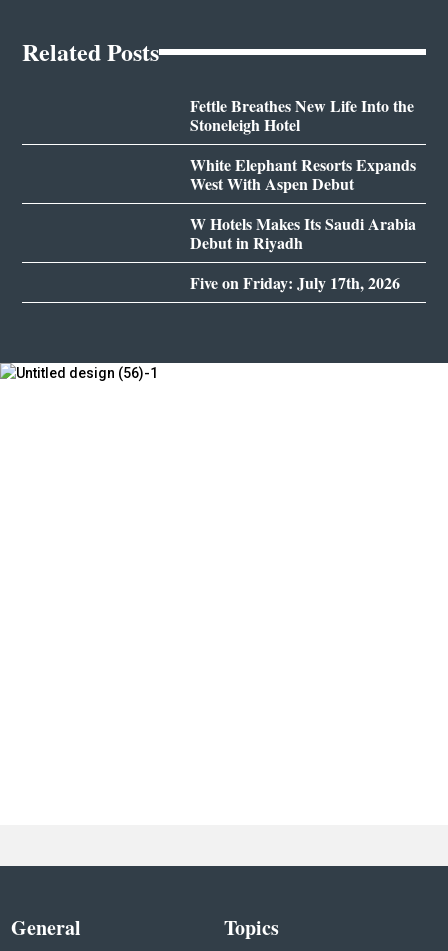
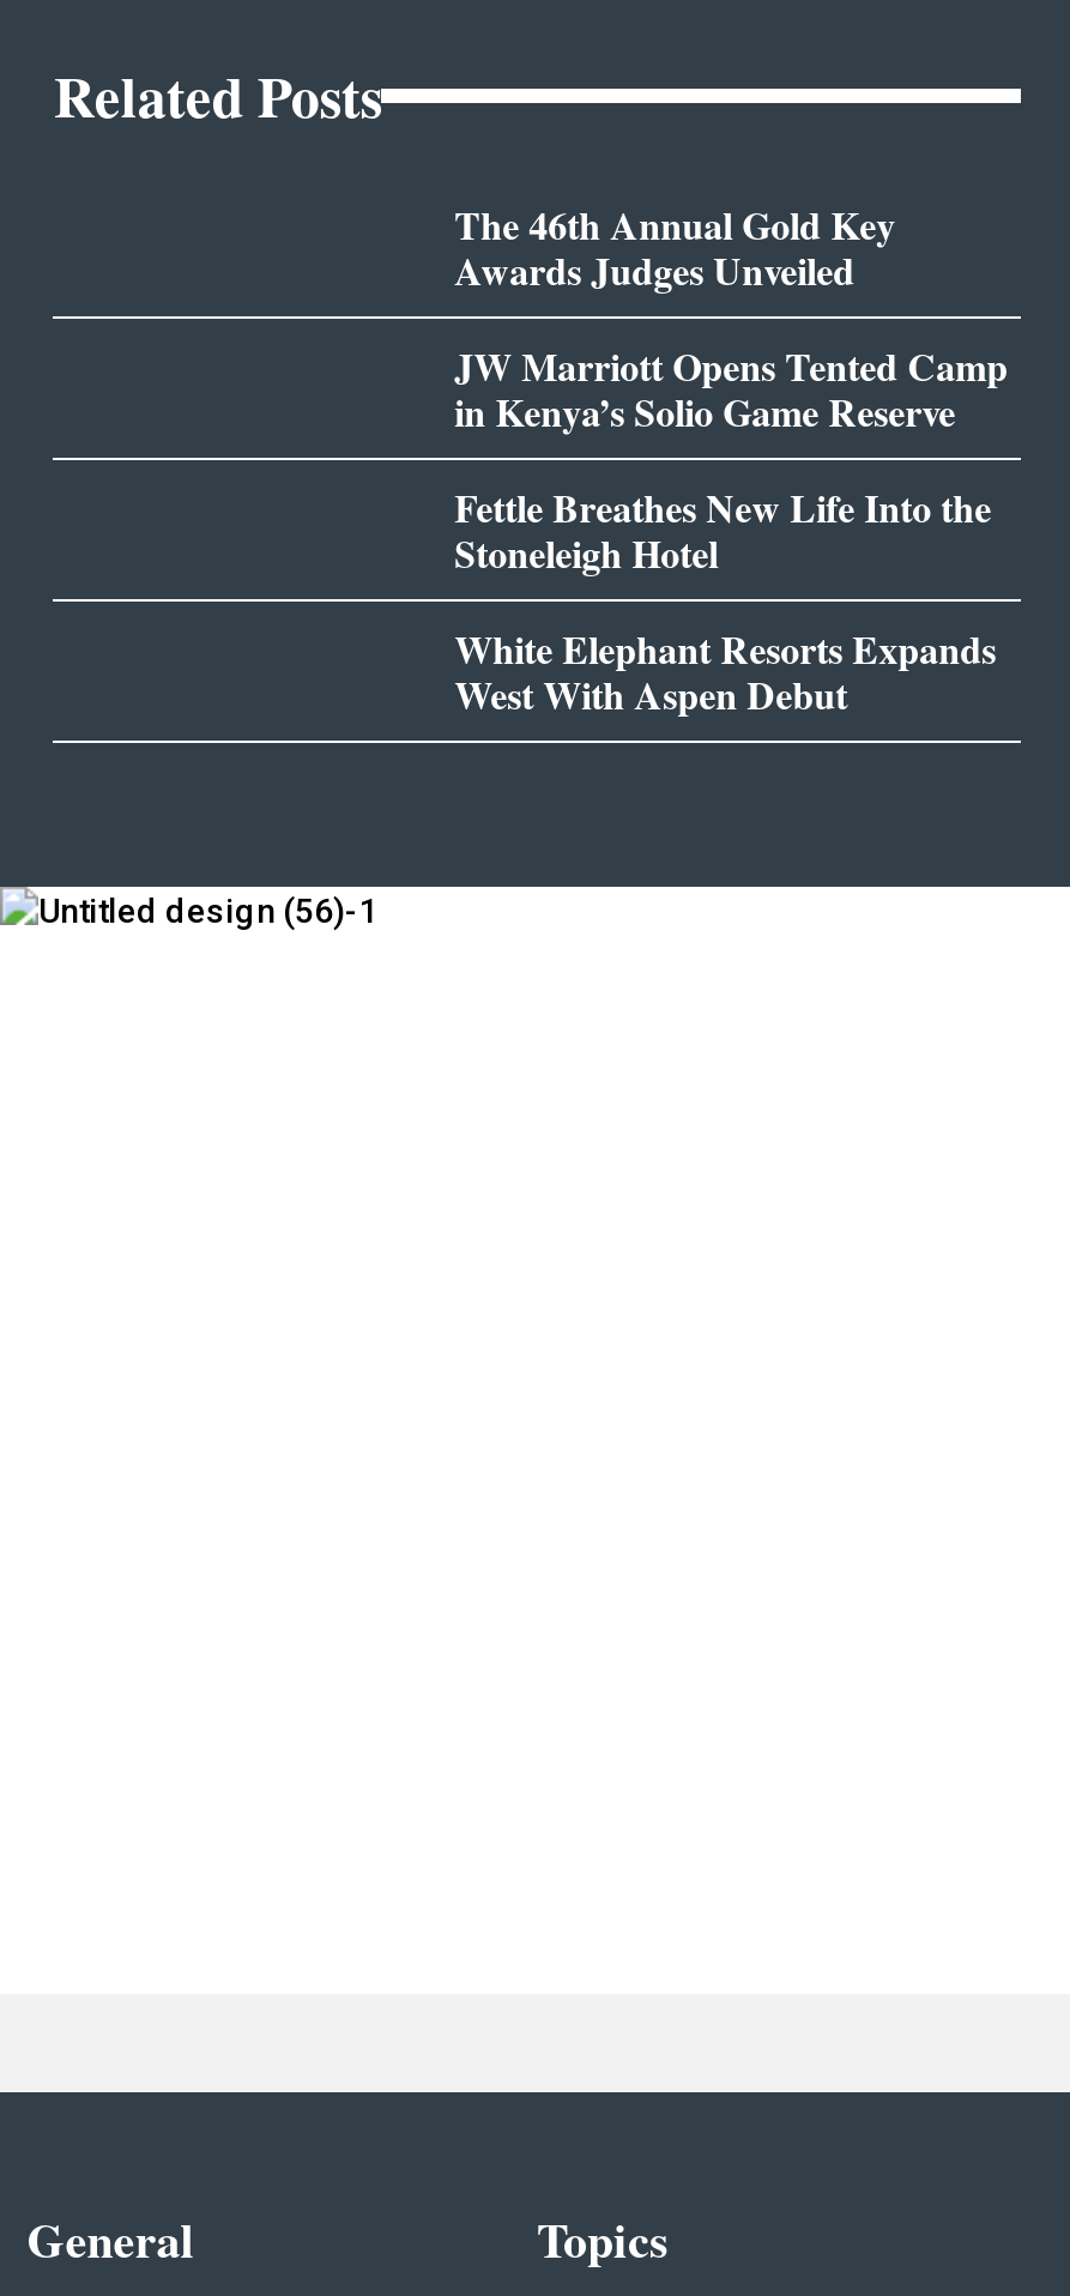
+ The 46th Annual Gold Key
+ Awards Judges Unveiled
+ JW Marriott Opens Tented Camp
+ in Kenya’s Solio Game Reserve

moved down: Fettle Breathes New Life Into the | Stoneleigh Hotel | White Elephant Resorts Expands | West With Aspen Debut

- W Hotels Makes Its Saudi Arabia
- Debut in Riyadh
- Five on Friday: July 17th, 2026
